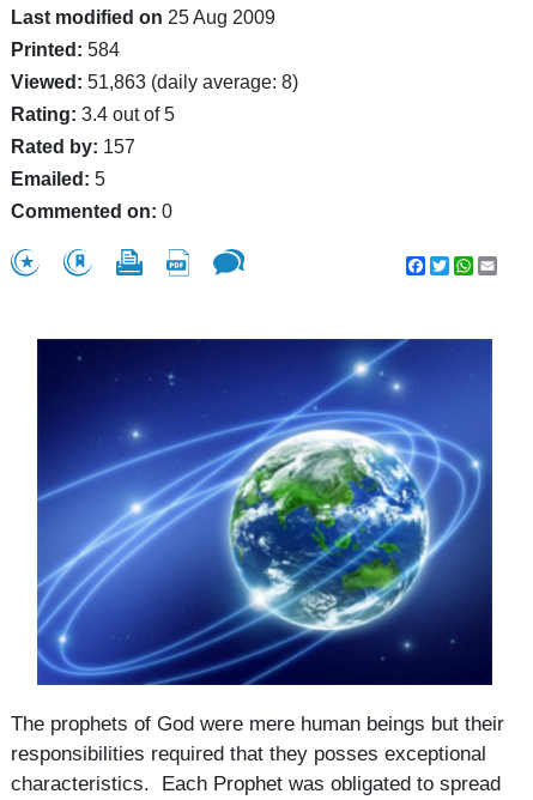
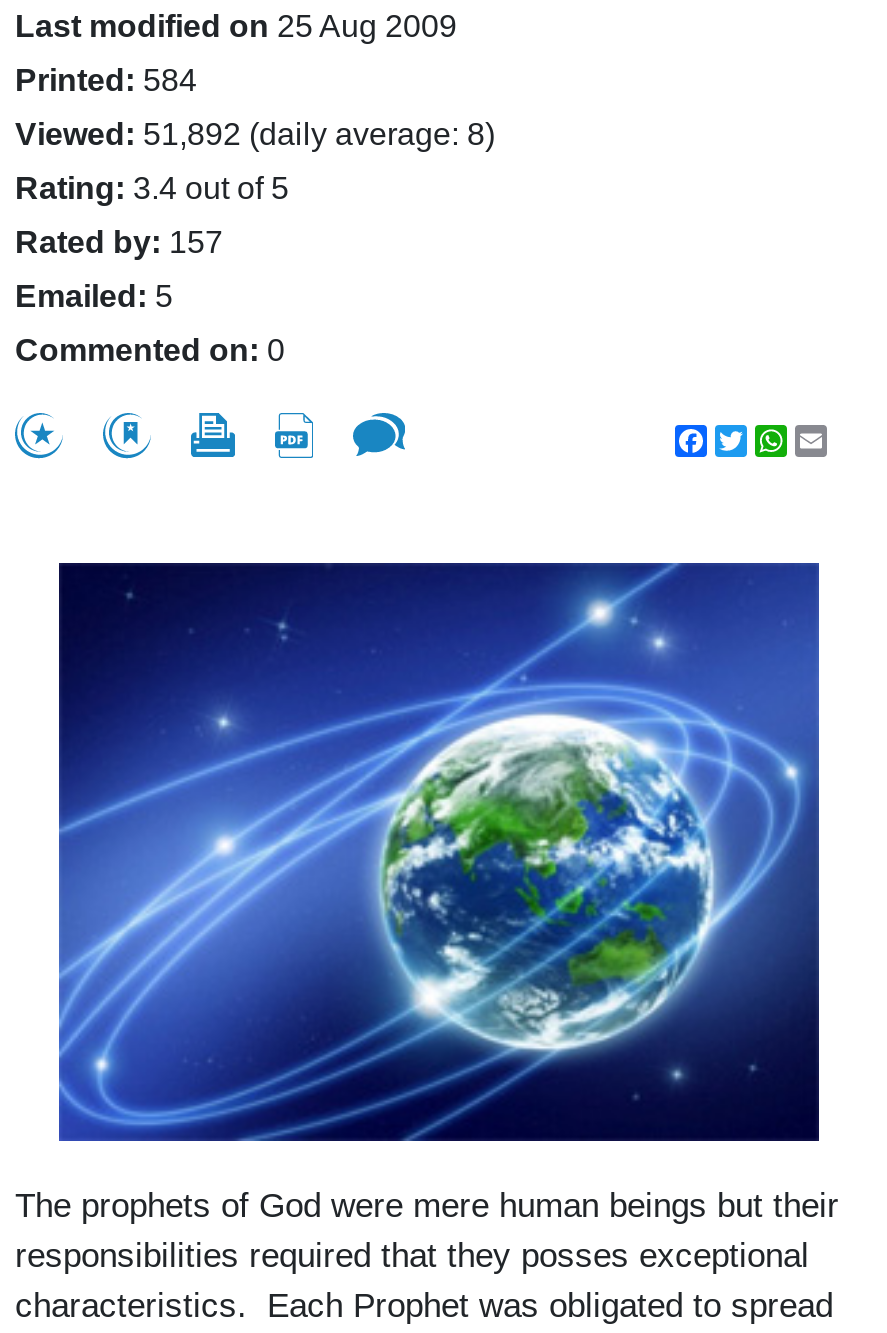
- Viewed: 51,863 (daily average: 8)
+ Viewed: 51,892 (daily average: 8)
